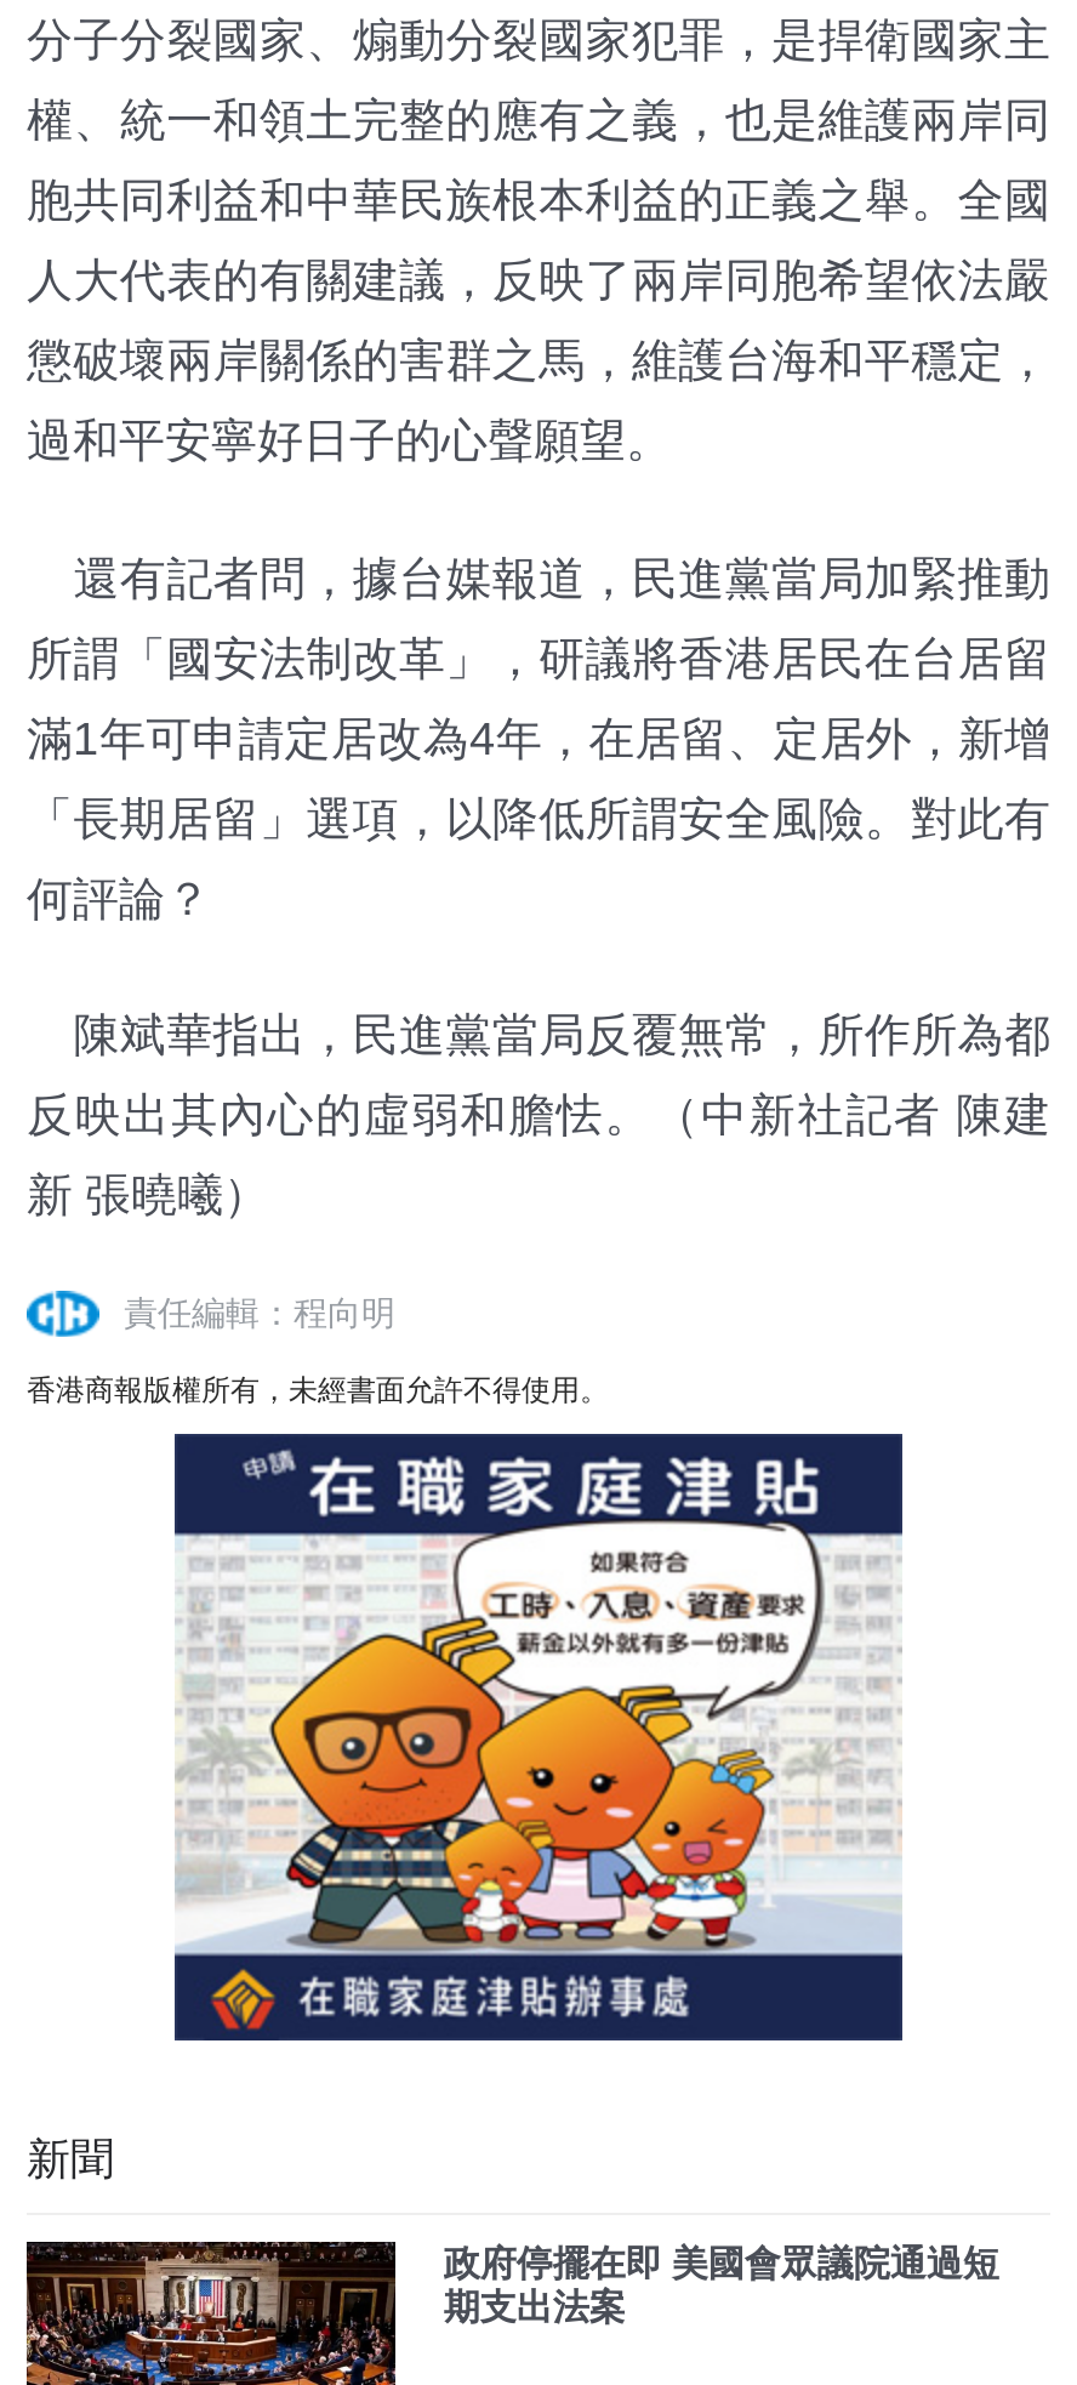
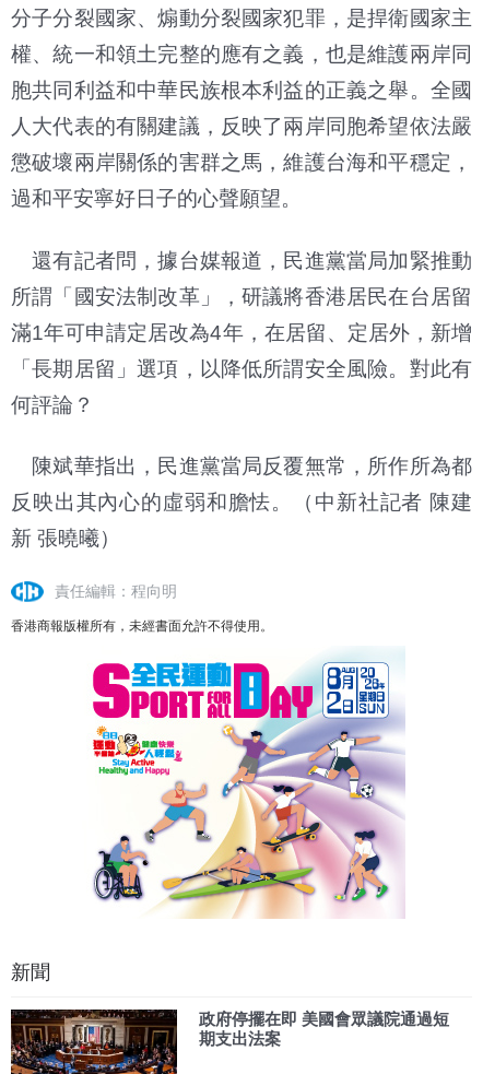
- [image]
+ [image]
